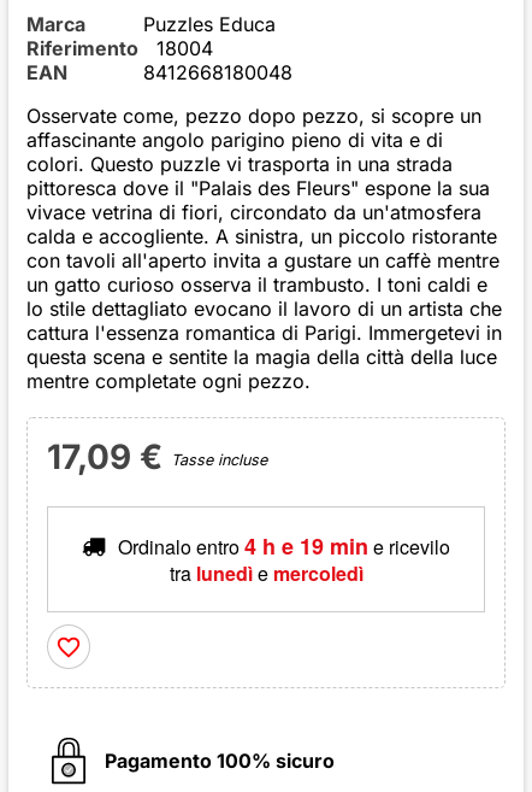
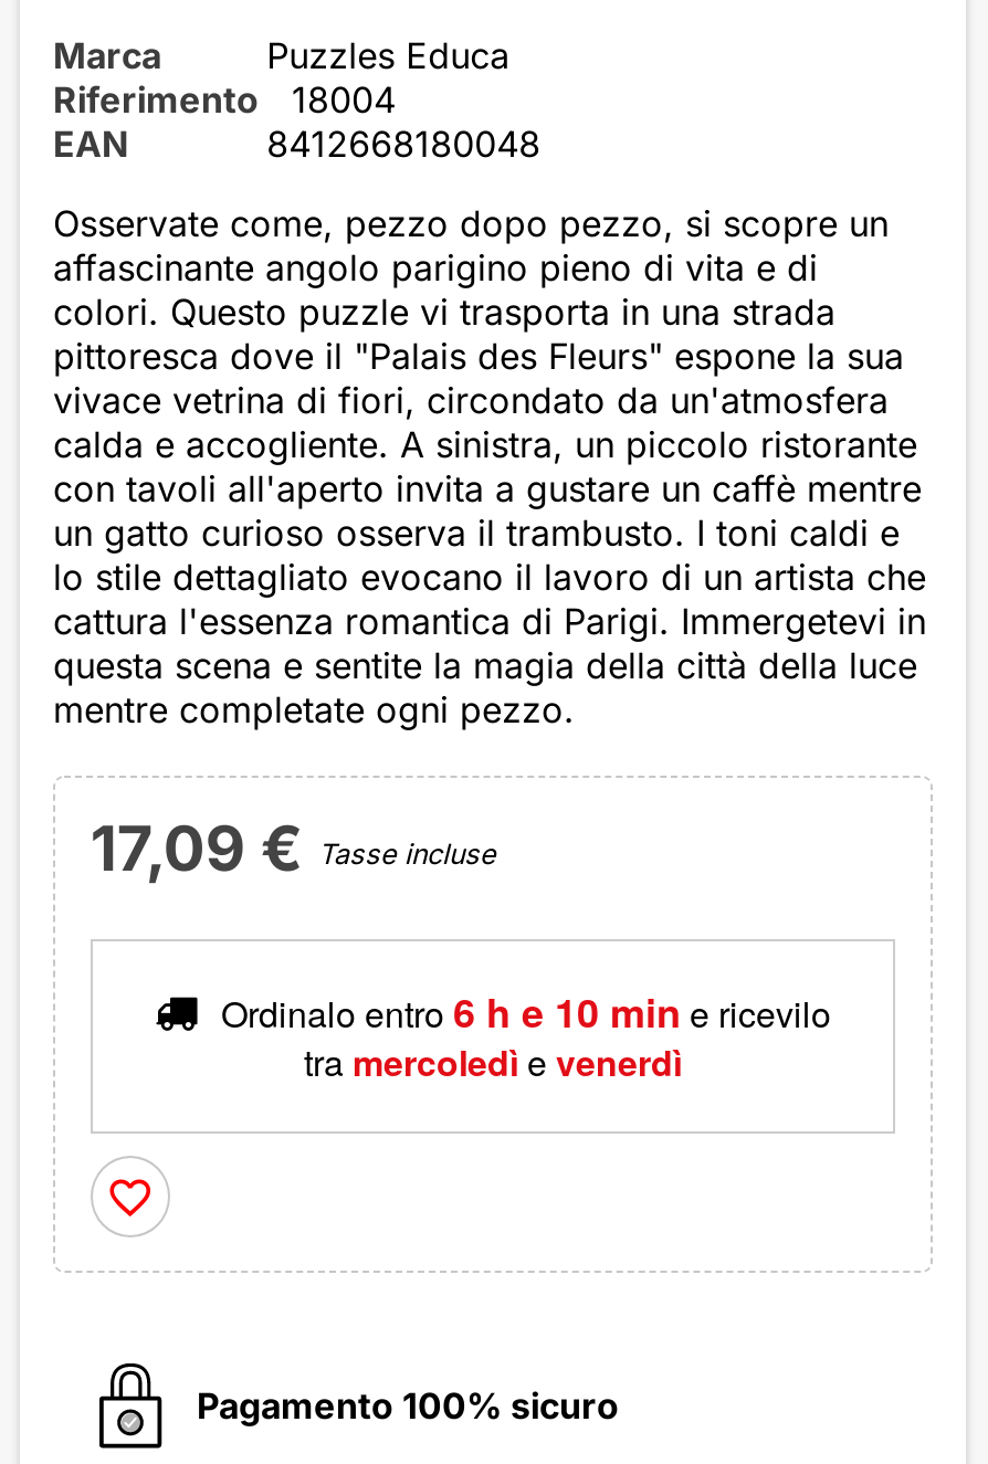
- Ordinalo entro 4 h e 19 min e ricevilo
+ Ordinalo entro 6 h e 10 min e ricevilo

- tra lunedì e mercoledì
+ tra mercoledì e venerdì
